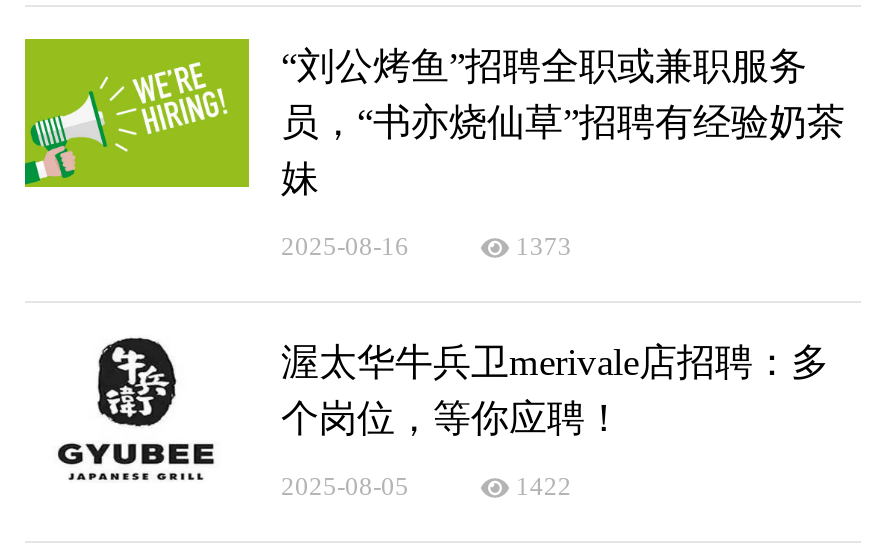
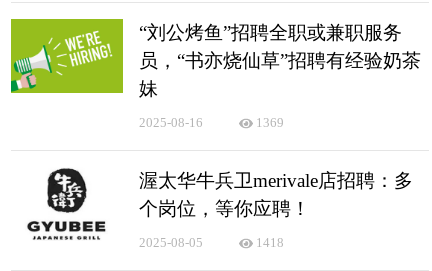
- 1373
+ 1369

- 1422
+ 1418
